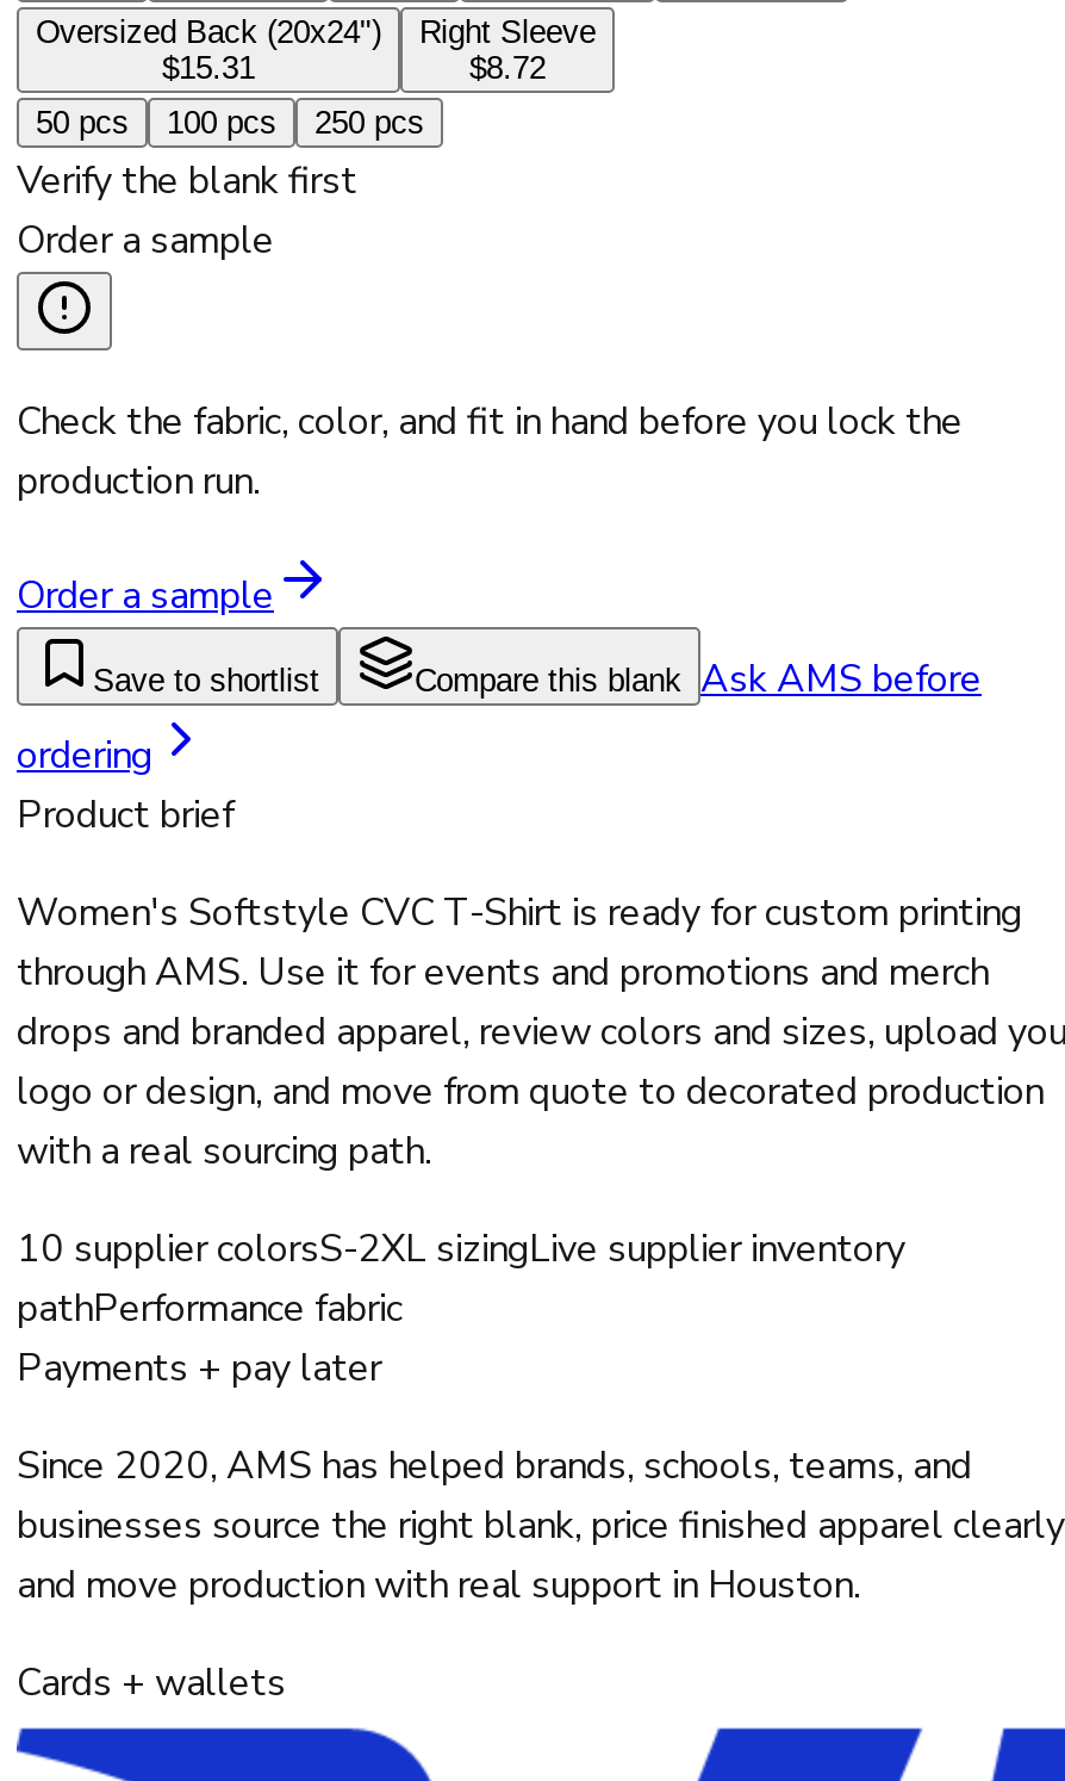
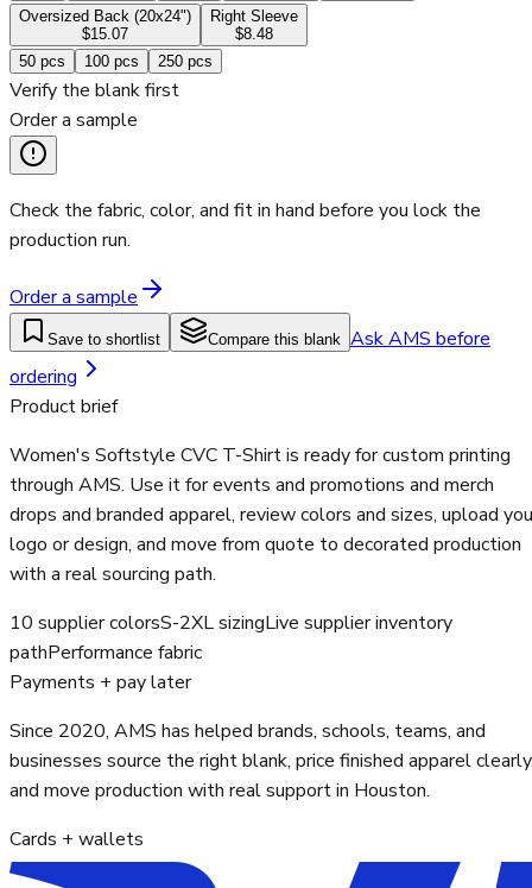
- $15.31
+ $15.07

- $8.72
+ $8.48
